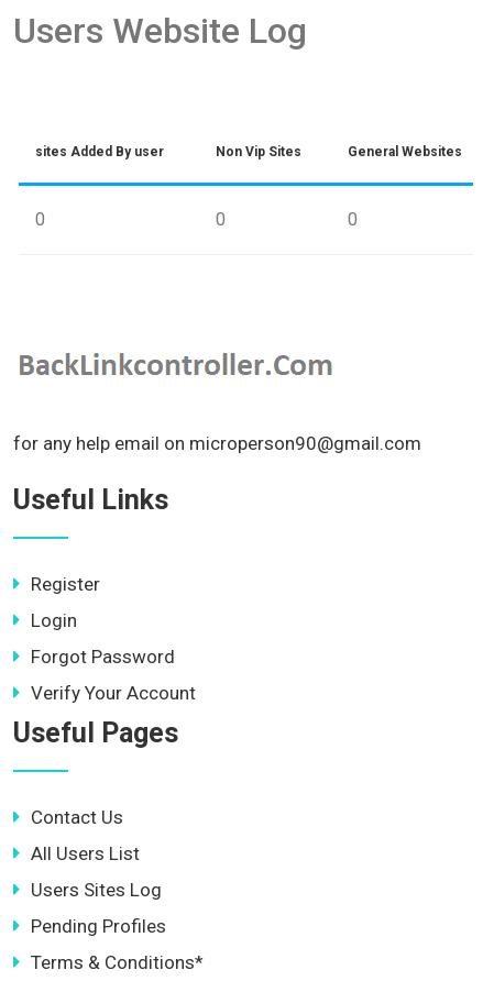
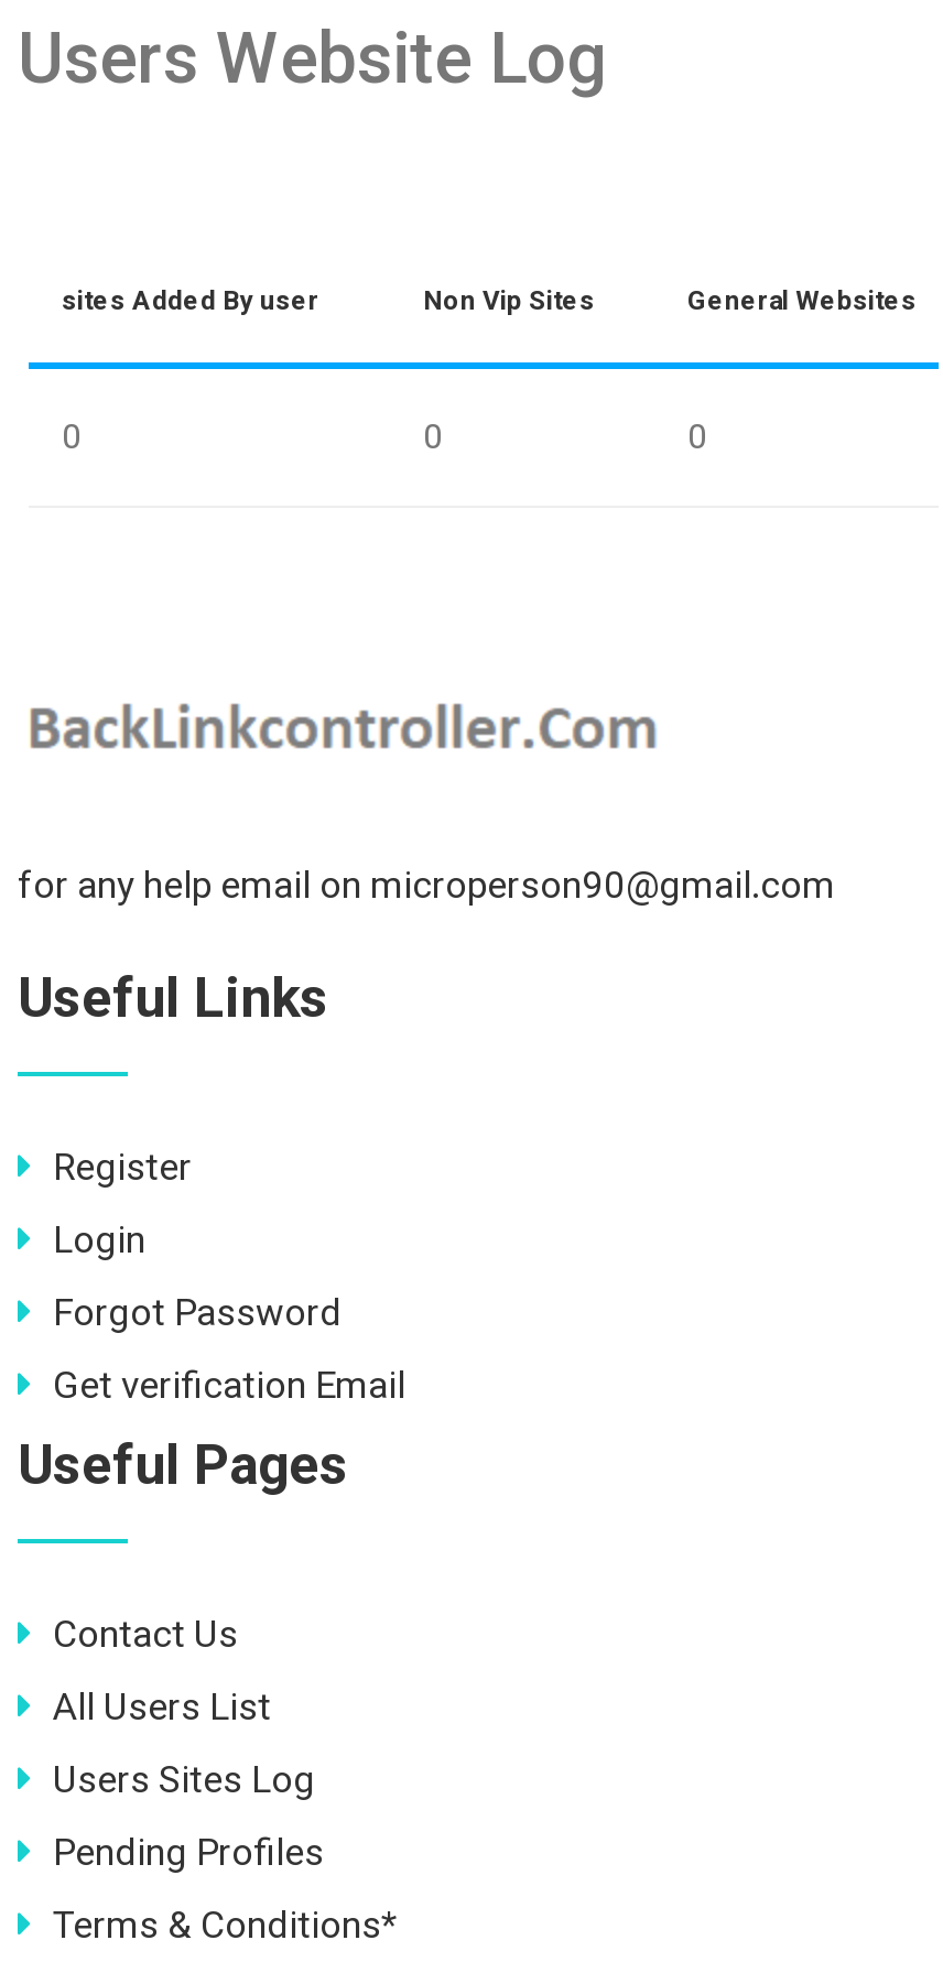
- Verify Your Account
+ Get verification Email
